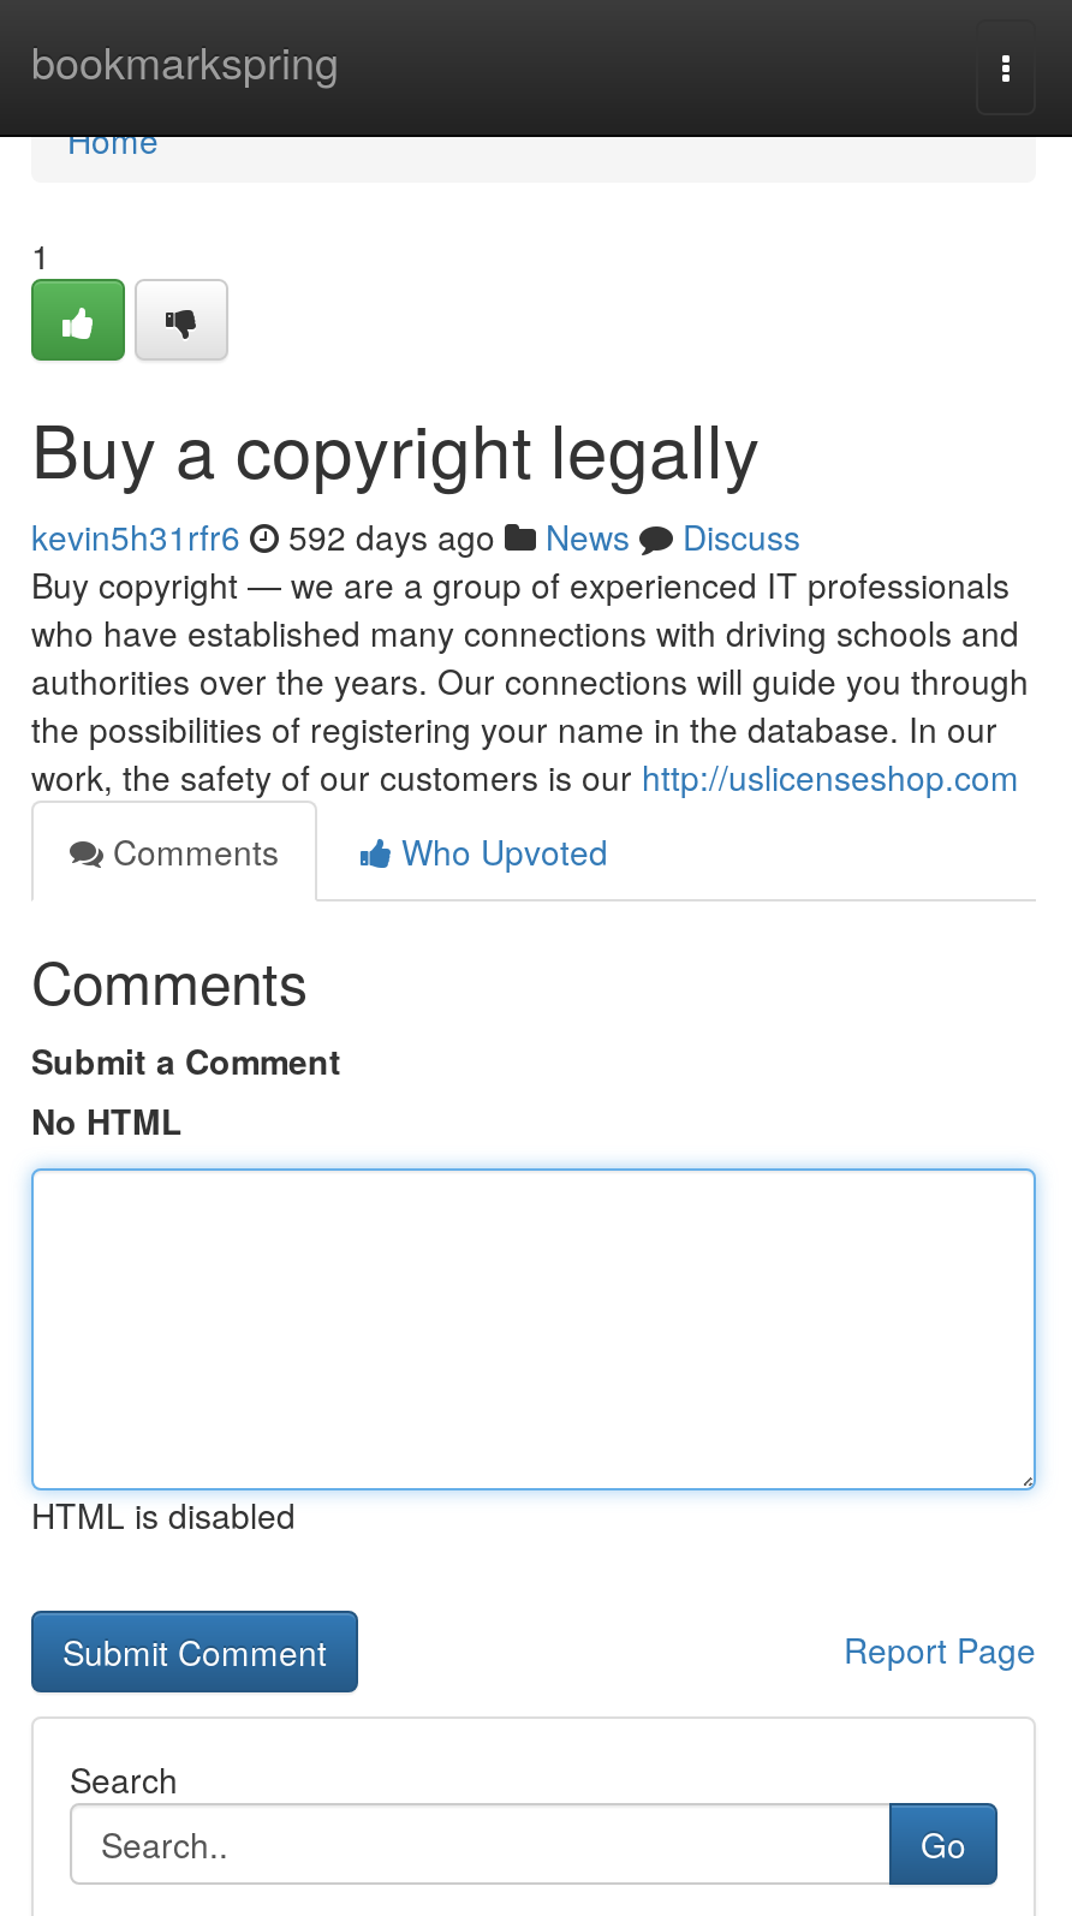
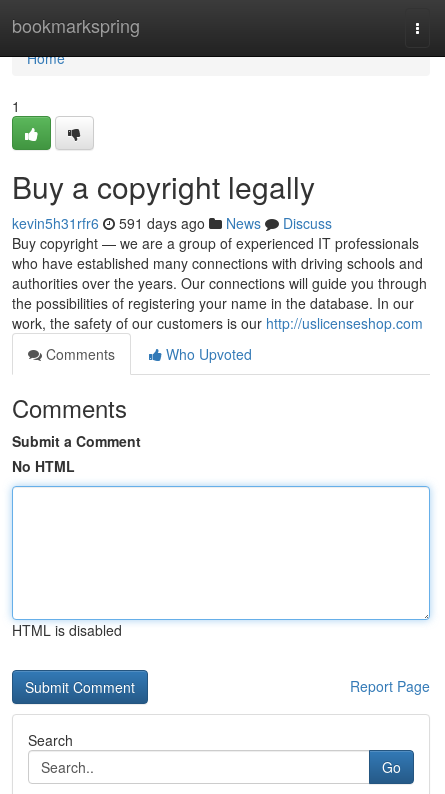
- kevin5h31rfr6 592 days ago News Discuss
+ kevin5h31rfr6 591 days ago News Discuss
